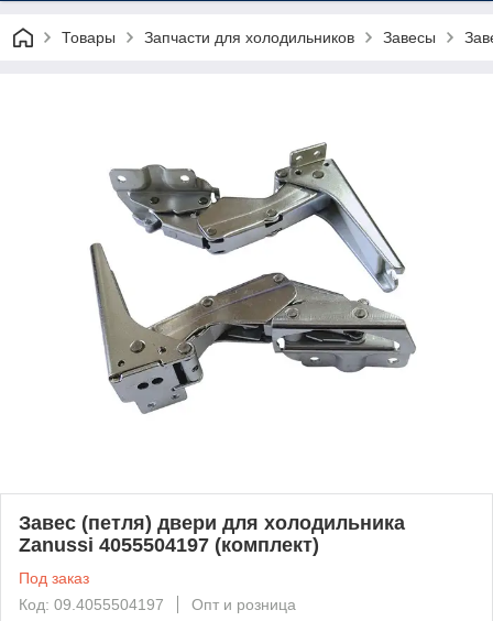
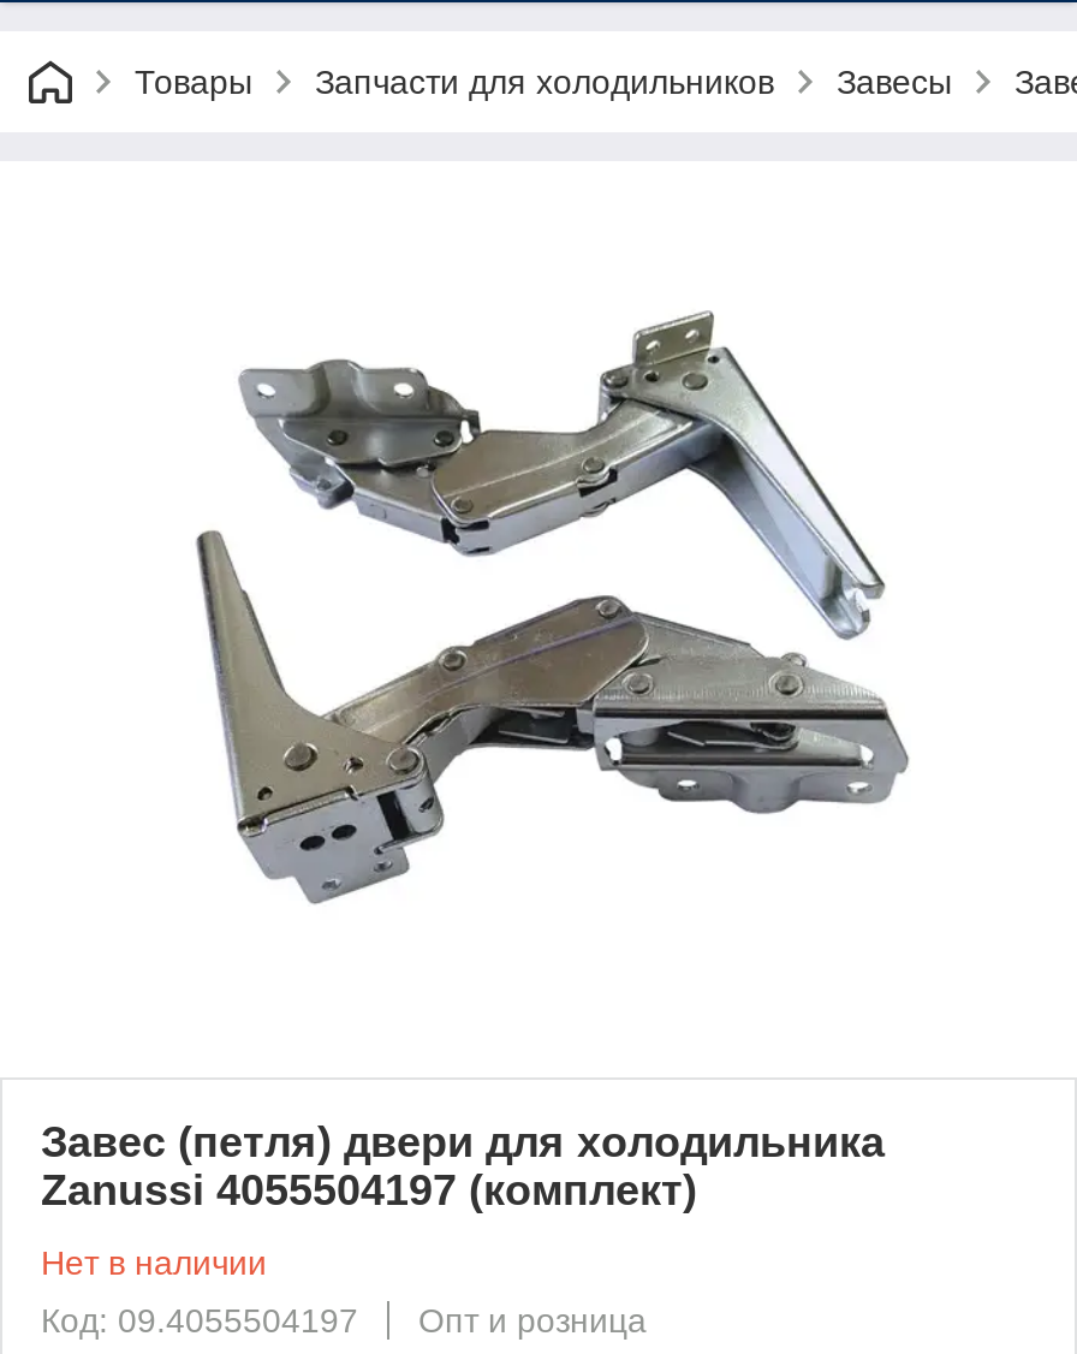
- Под заказ
+ Нет в наличии
